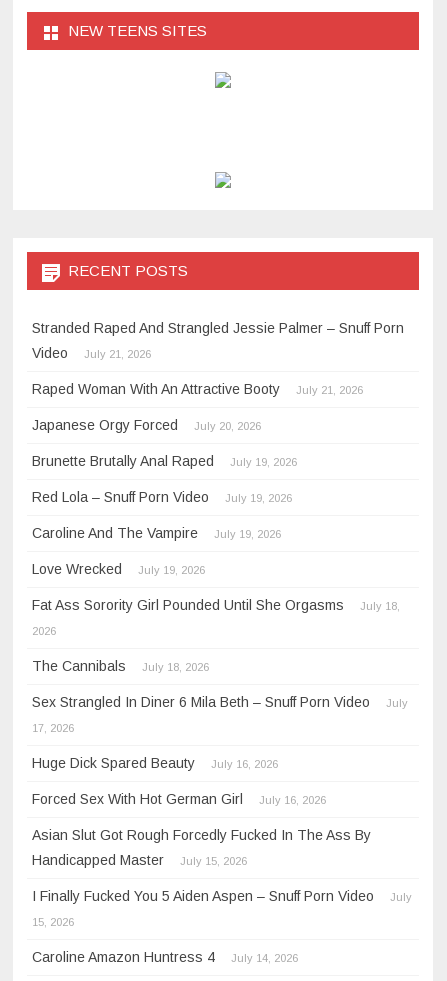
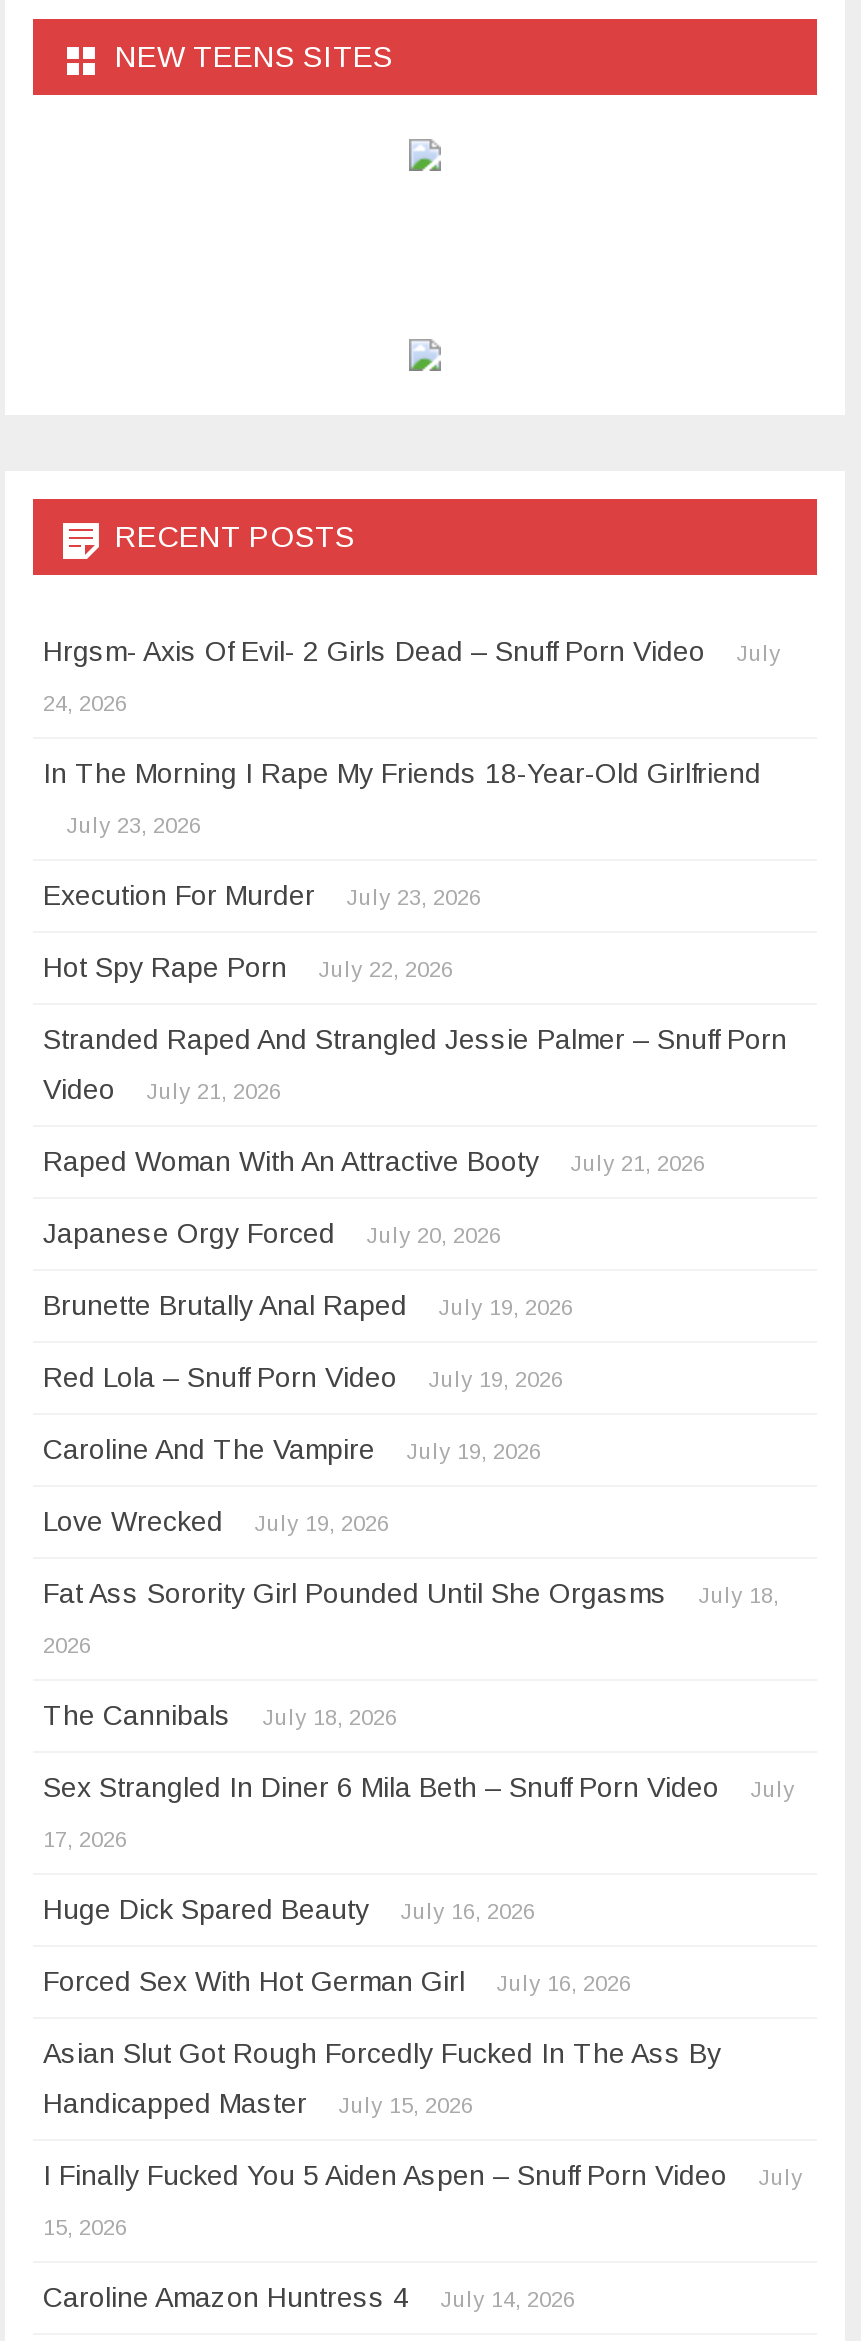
+ Hrgsm- Axis Of Evil- 2 Girls Dead – Snuff Porn Video
+ July
+ 24, 2026
+ In The Morning I Rape My Friends 18-Year-Old Girlfriend
+ July 23, 2026
+ Execution For Murder
+ July 23, 2026
+ Hot Spy Rape Porn
+ July 22, 2026
